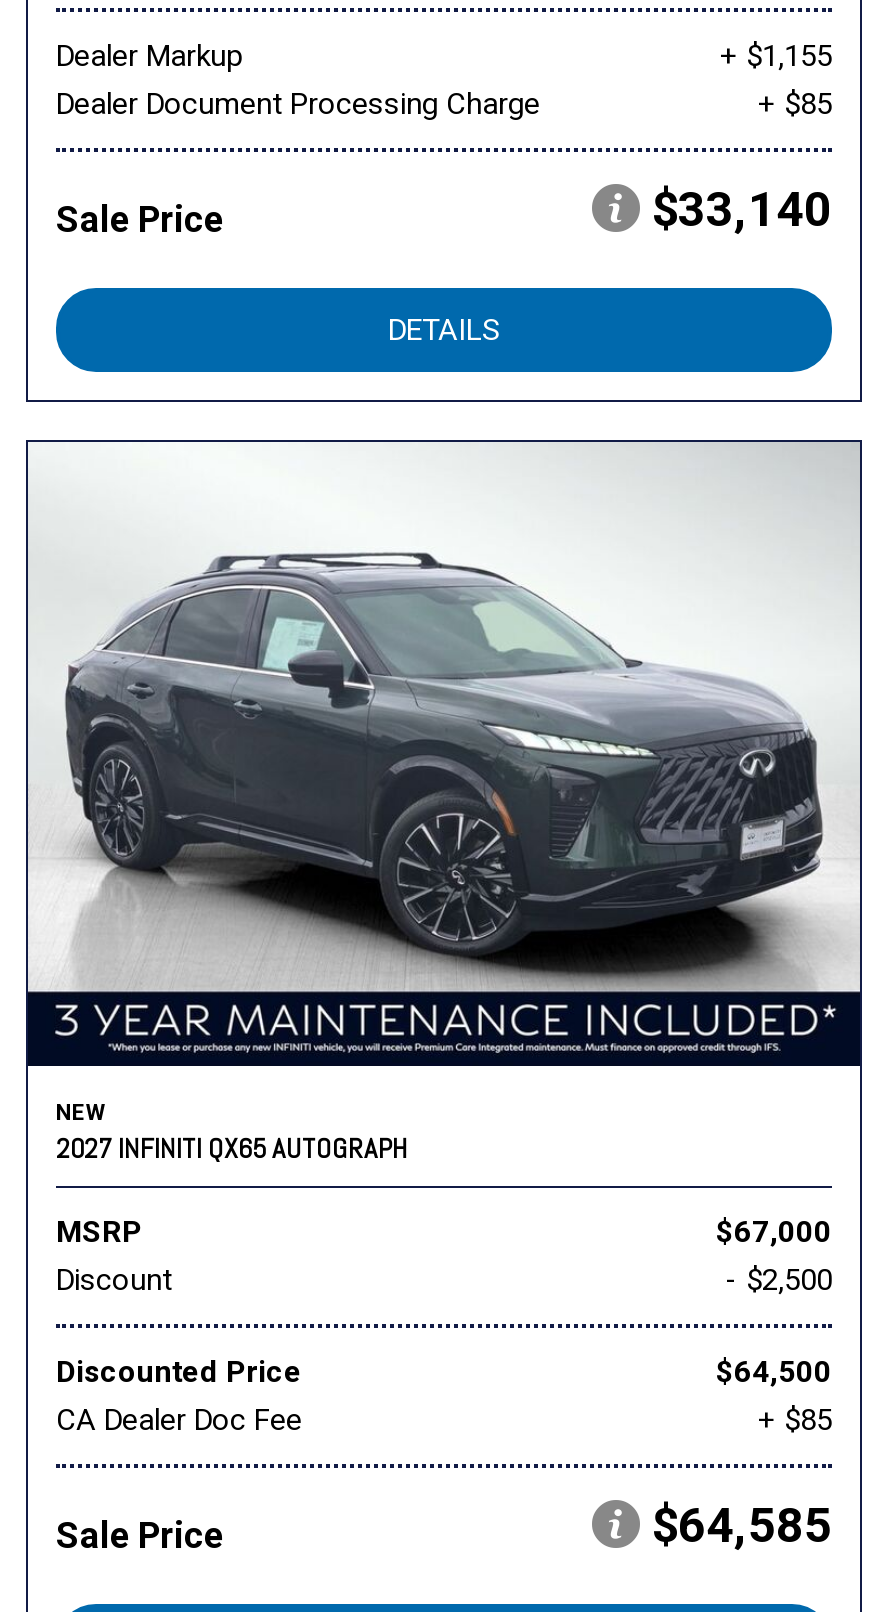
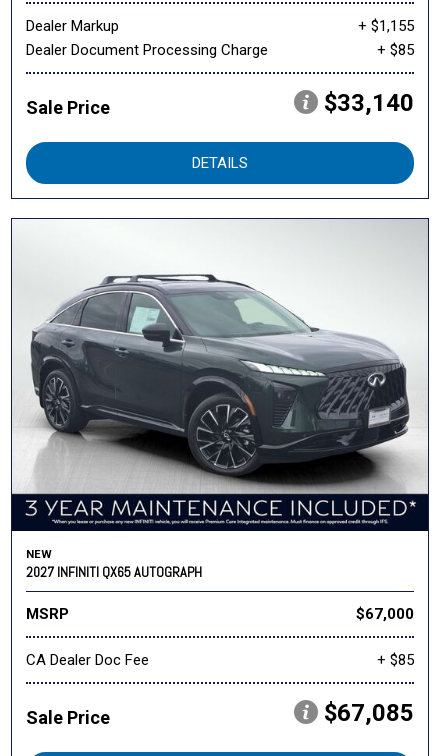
- Discount
- - $2,500
- Discounted Price
- $64,500

- $64,585
+ $67,085
